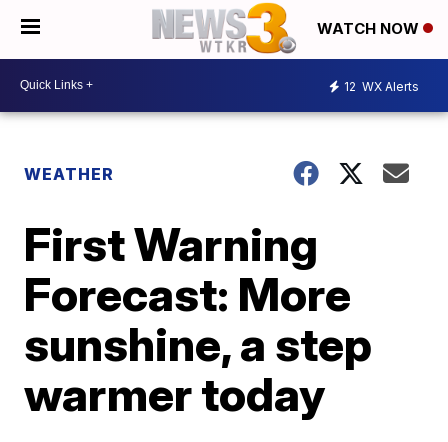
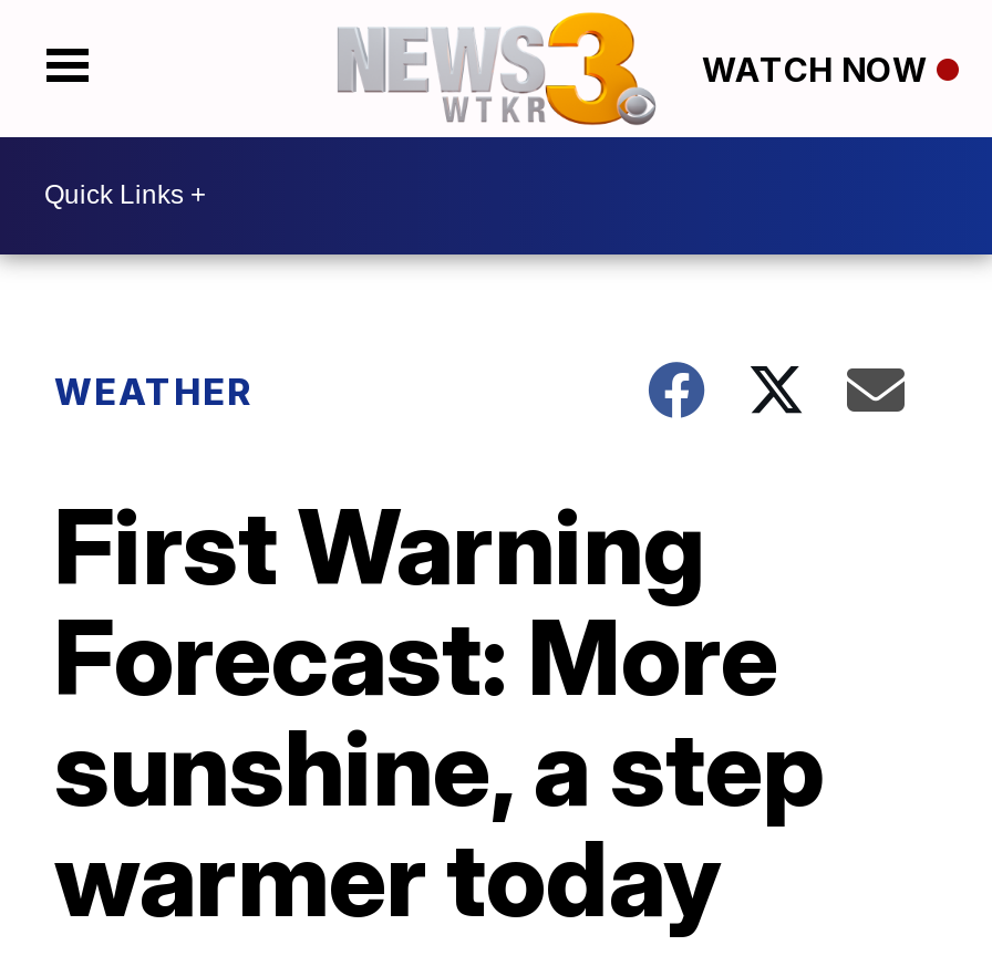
- 12 WX Alerts
